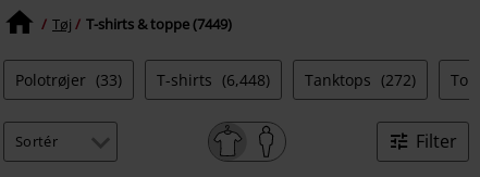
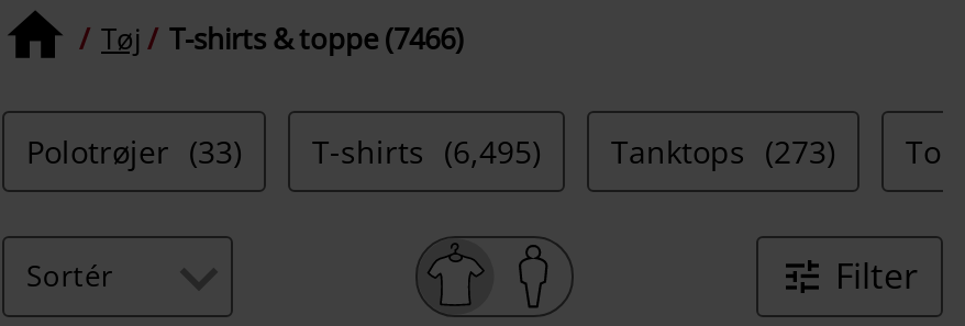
- T-shirts & toppe (7449)
+ T-shirts & toppe (7466)

- T-shirts (6,448)
+ T-shirts (6,495)

- Tanktops (272)
+ Tanktops (273)
